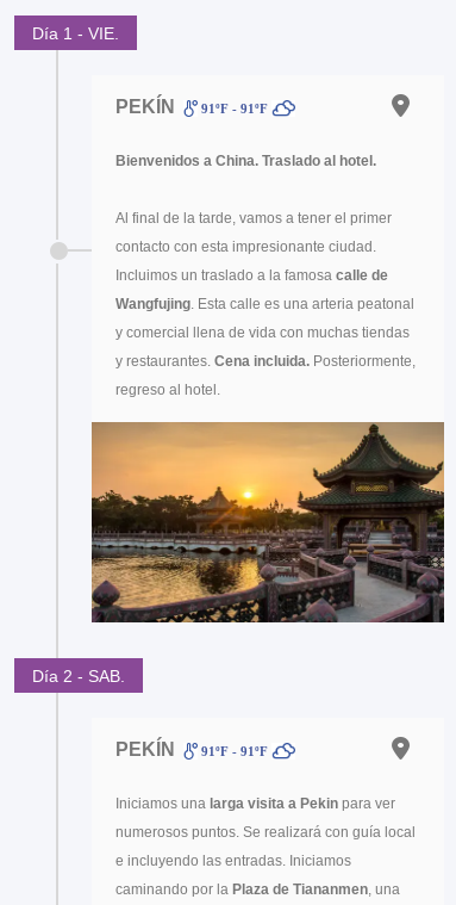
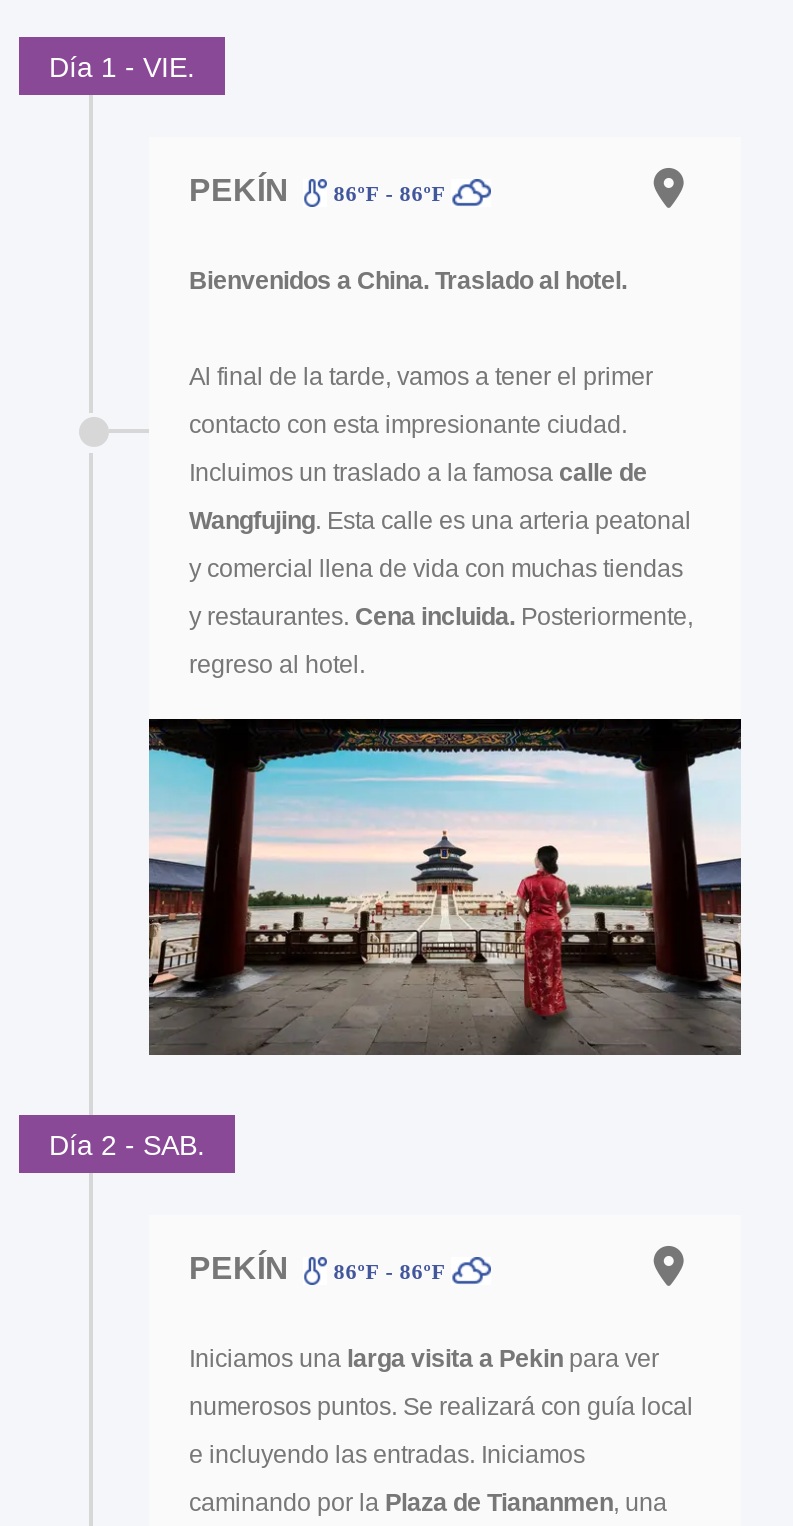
- PEKÍN 91ºF - 91ºF
+ PEKÍN 86ºF - 86ºF

- [image]
+ [image]

- PEKÍN 91ºF - 91ºF
+ PEKÍN 86ºF - 86ºF
